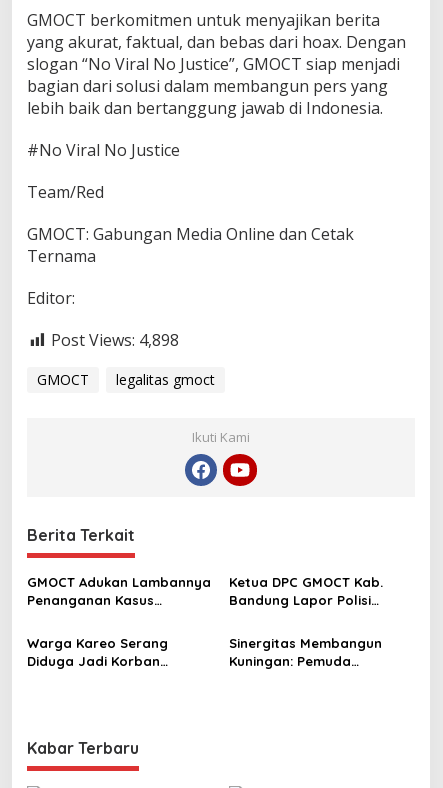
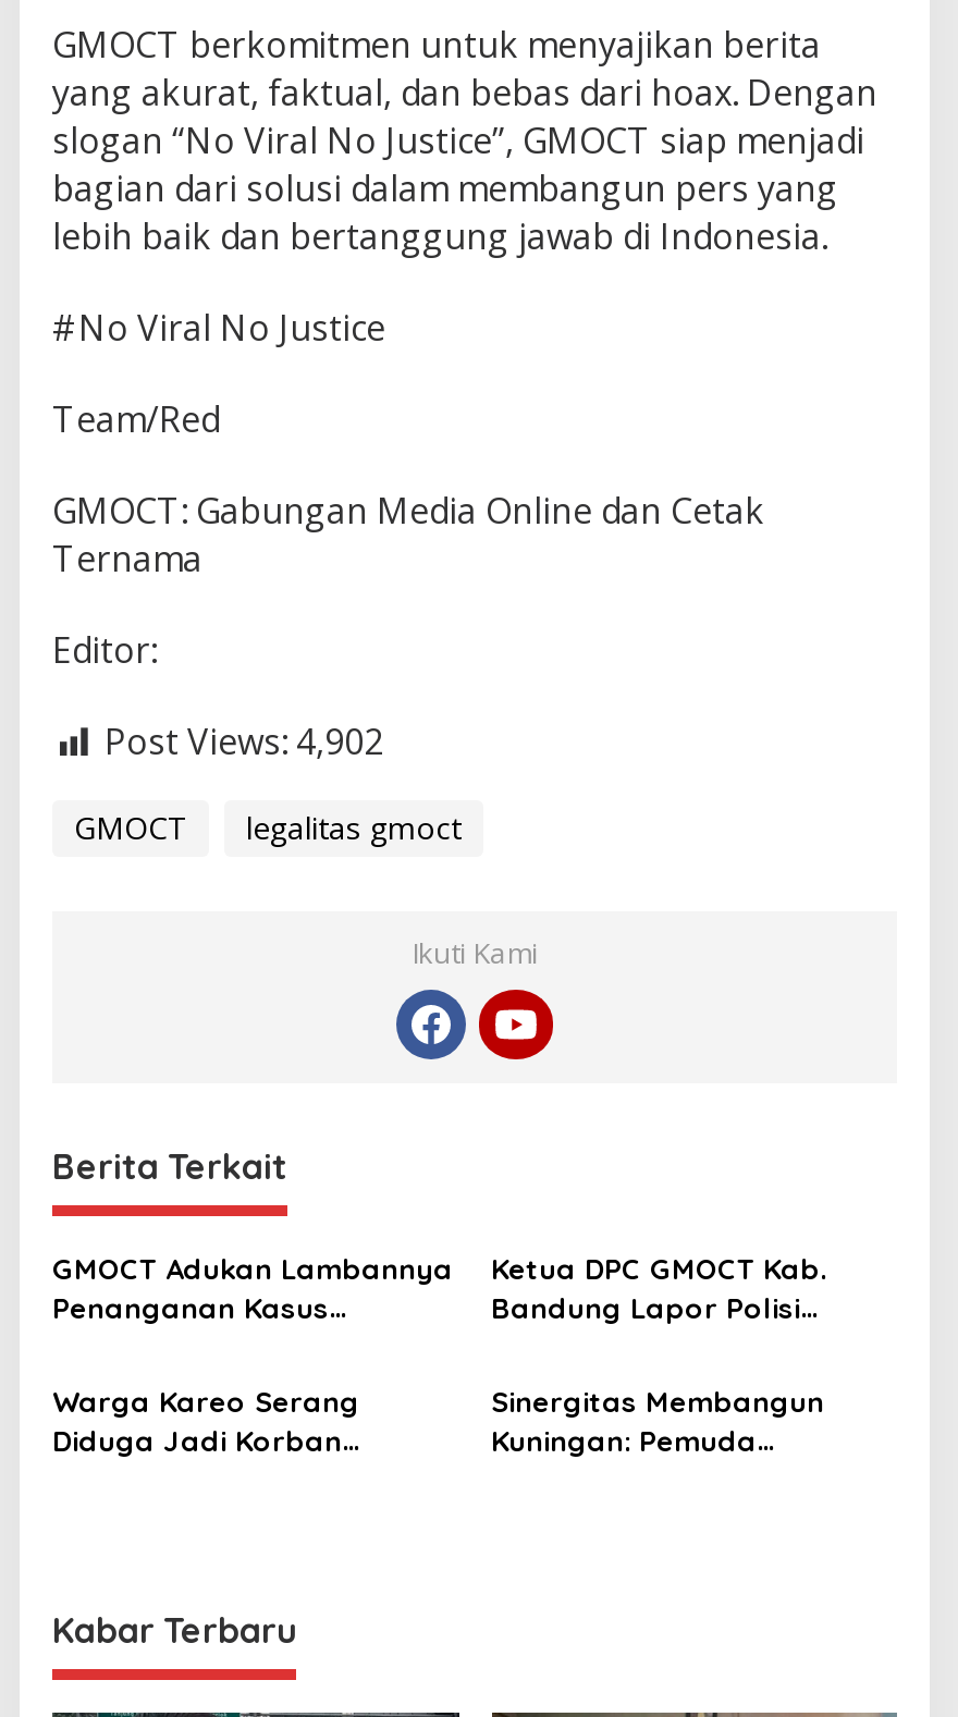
- Post Views: 4,898
+ Post Views: 4,902
